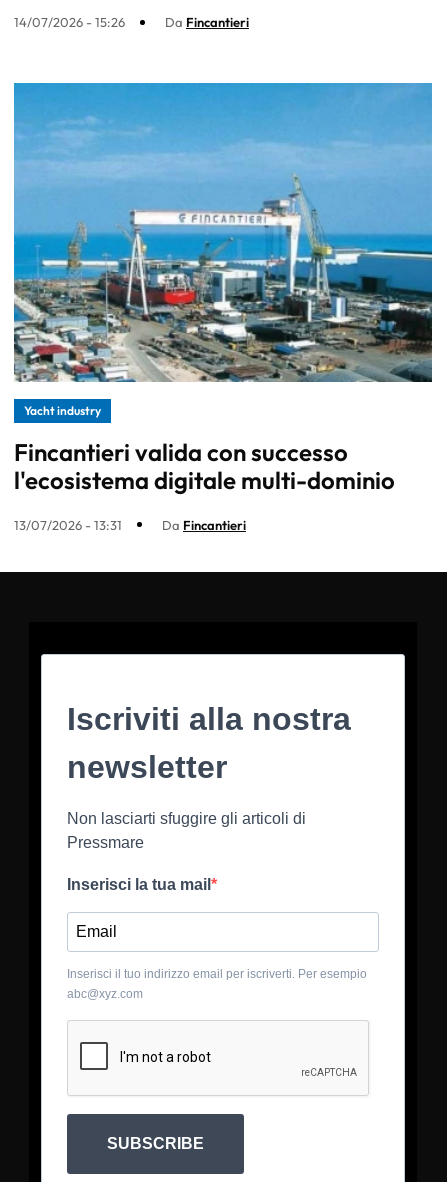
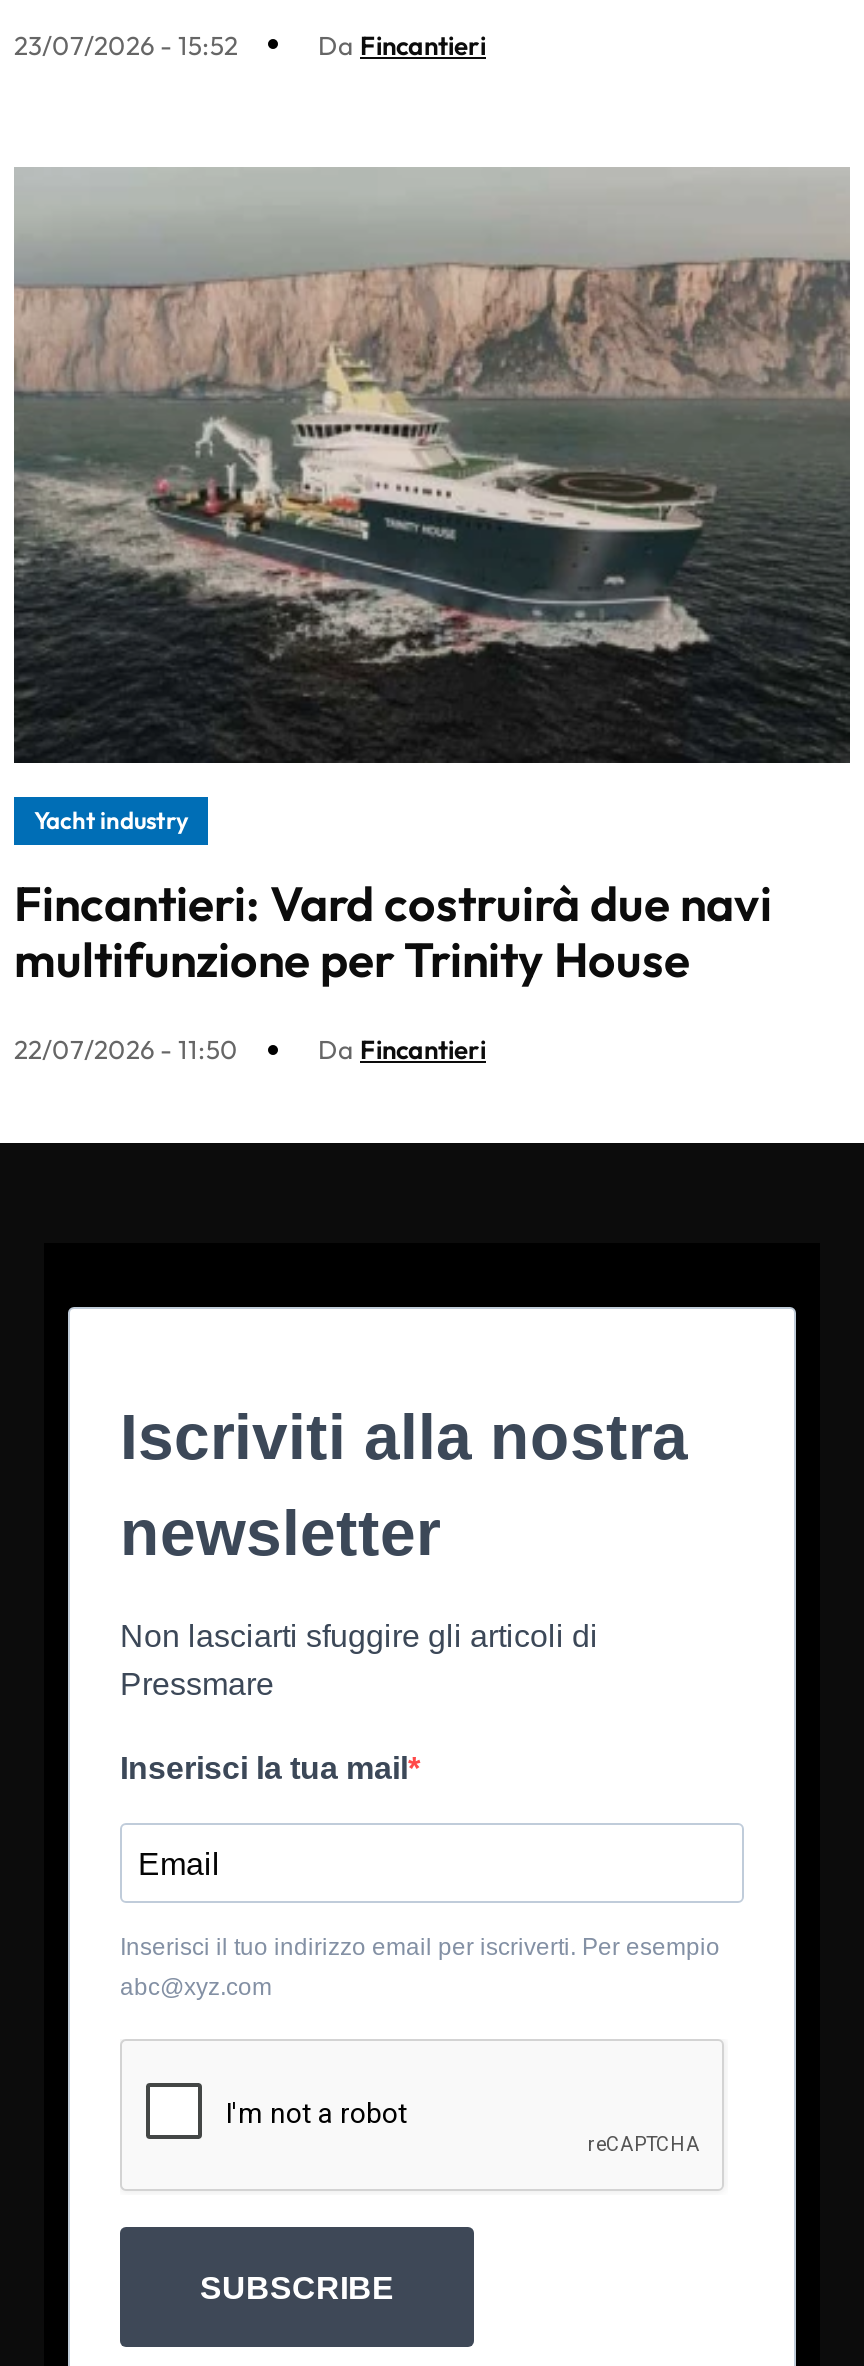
- 14/07/2026 - 15:26
+ 23/07/2026 - 15:52

- [image]
+ [image]

- Fincantieri valida con successo
- l'ecosistema digitale multi-dominio
+ Fincantieri: Vard costruirà due navi
+ multifunzione per Trinity House

- 13/07/2026 - 13:31
+ 22/07/2026 - 11:50
